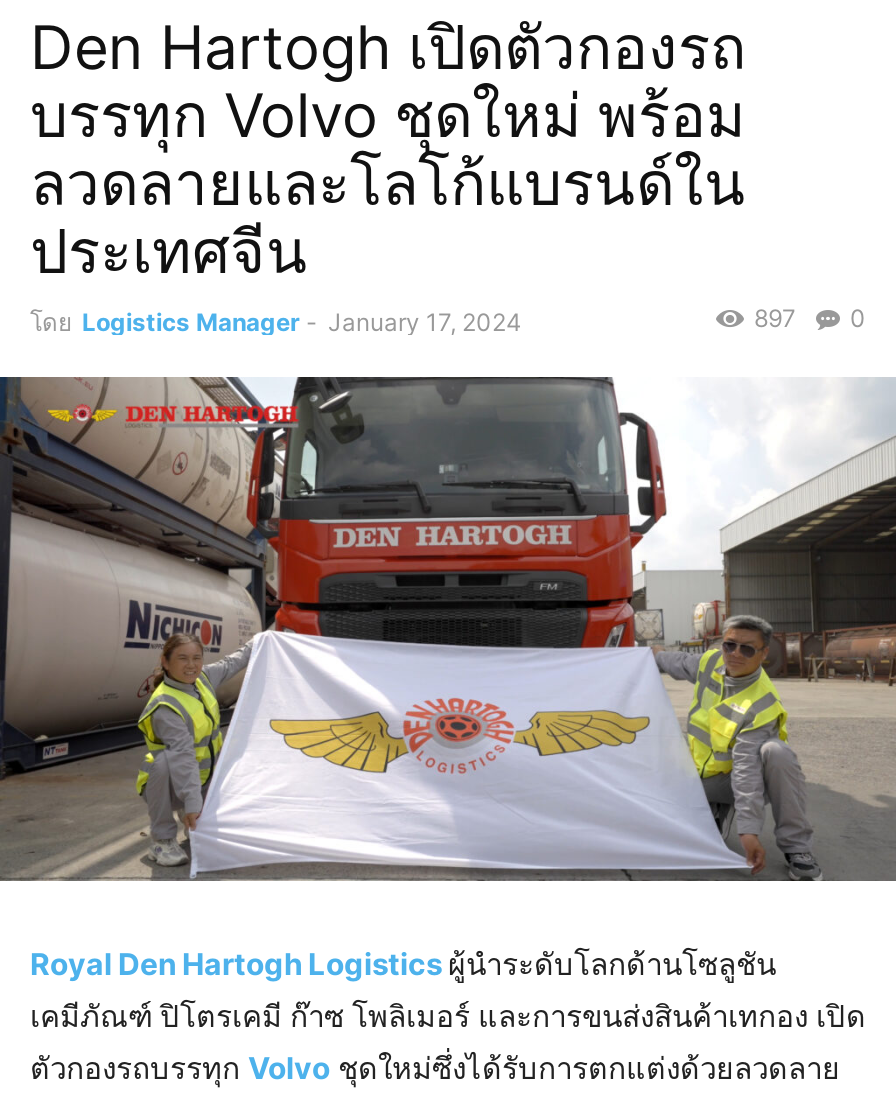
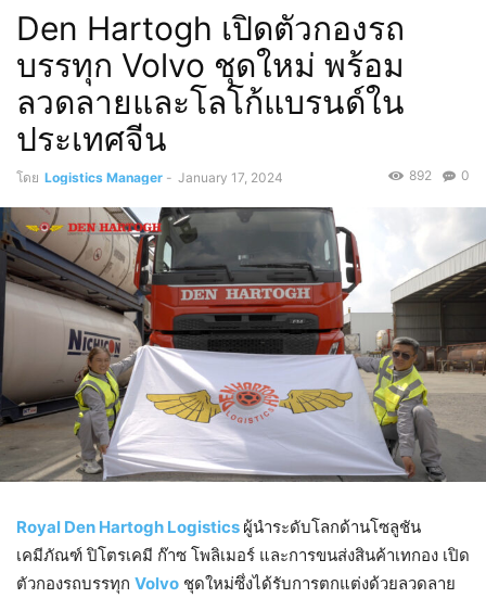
- 897 0
+ 892 0
